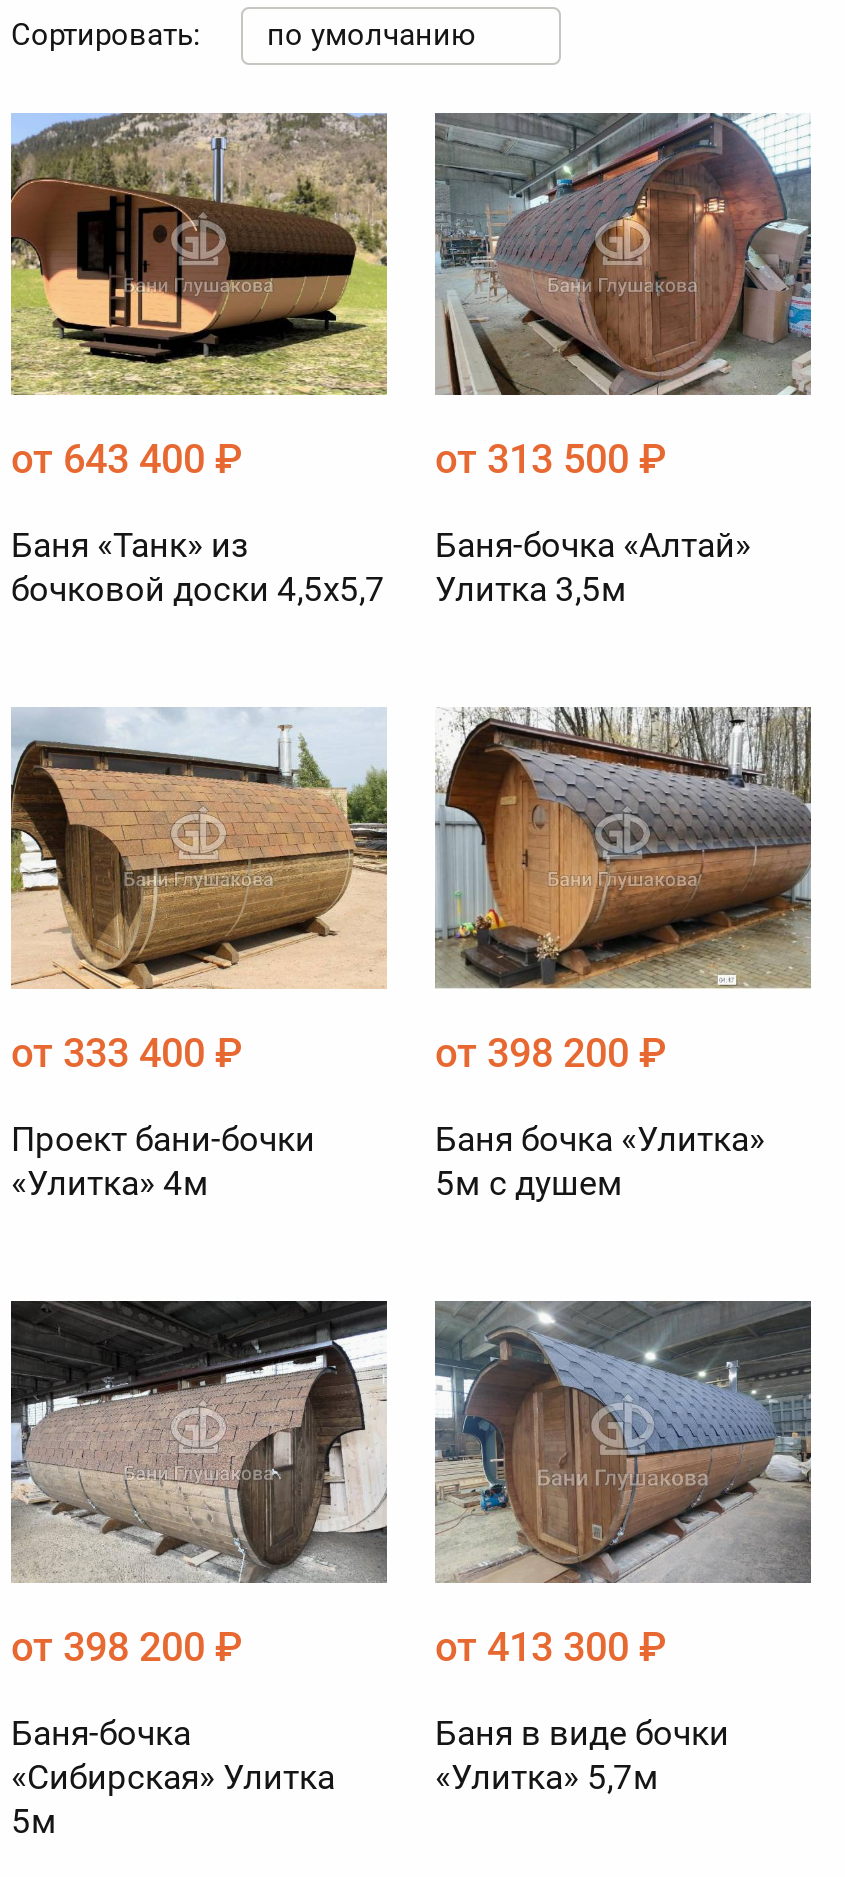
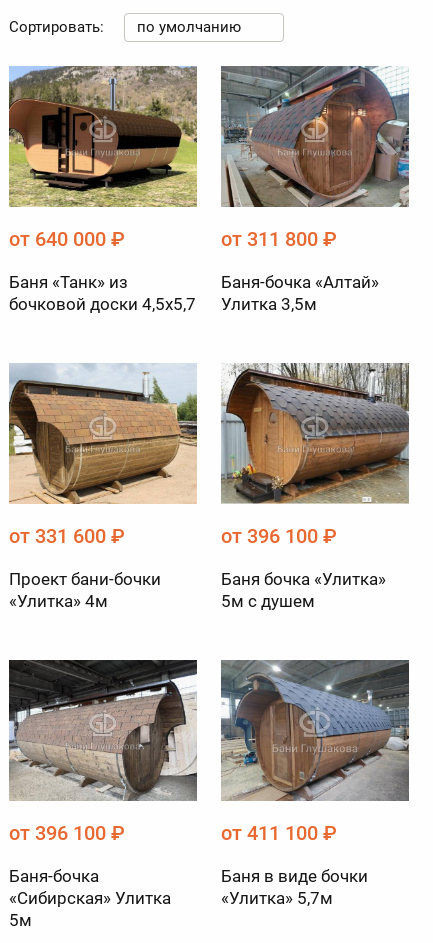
- от 643 400 ₽
+ от 640 000 ₽

- от 313 500 ₽
+ от 311 800 ₽

- от 333 400 ₽
+ от 331 600 ₽

- от 398 200 ₽
+ от 396 100 ₽

- от 398 200 ₽
+ от 396 100 ₽

- от 413 300 ₽
+ от 411 100 ₽
